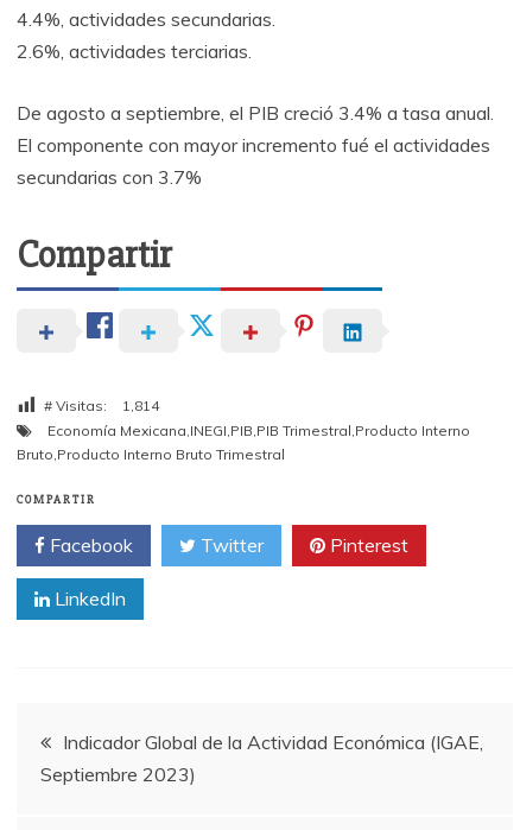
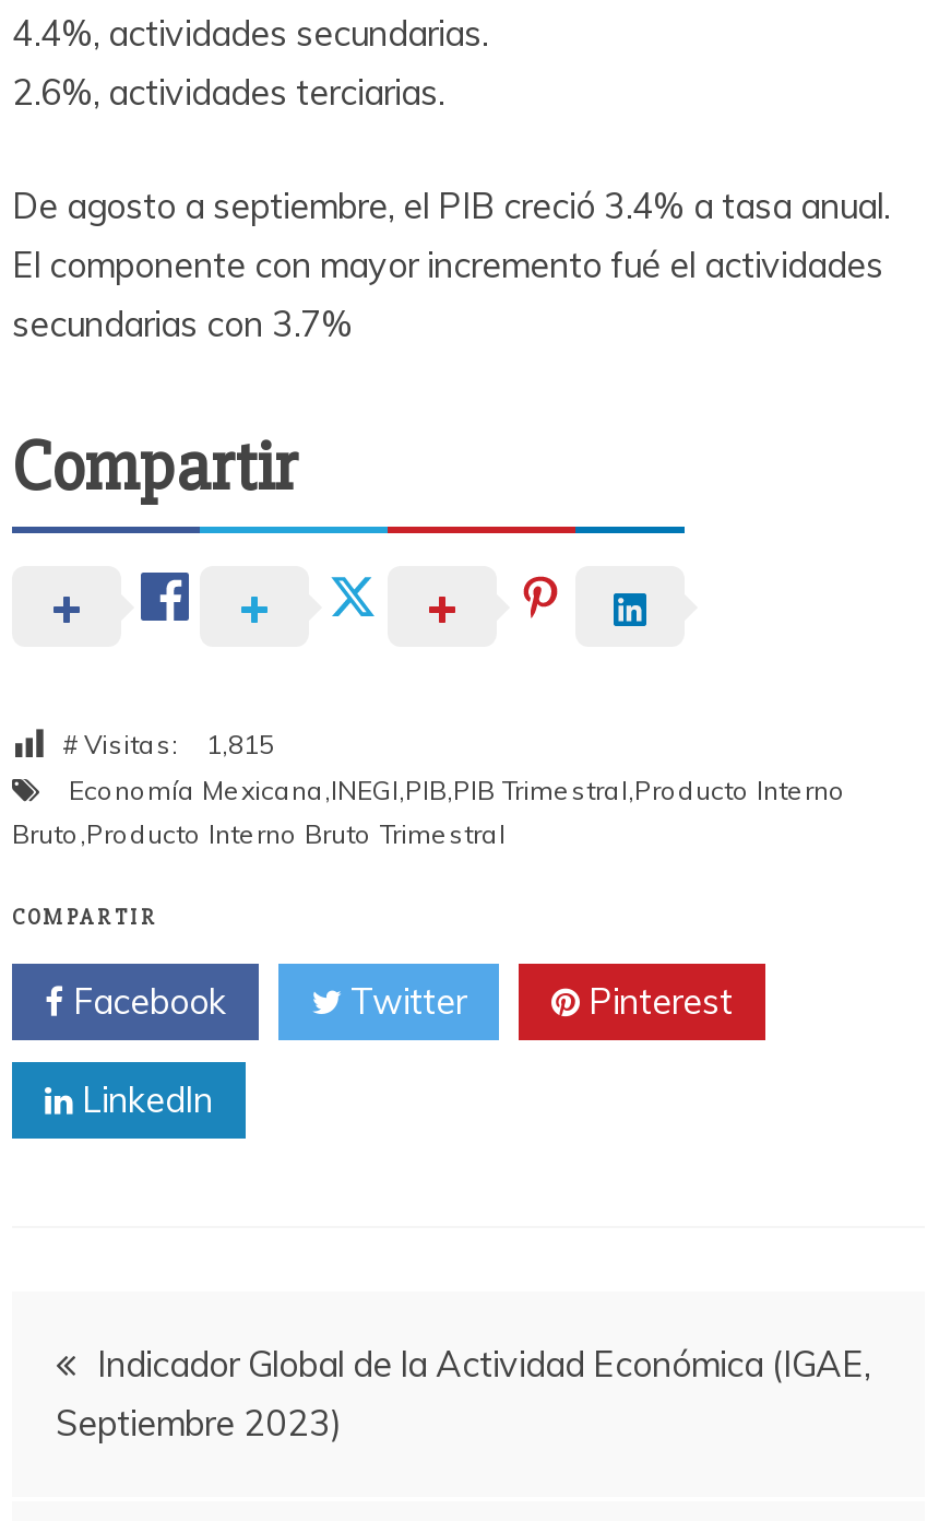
- # Visitas: 1,814
+ # Visitas: 1,815
